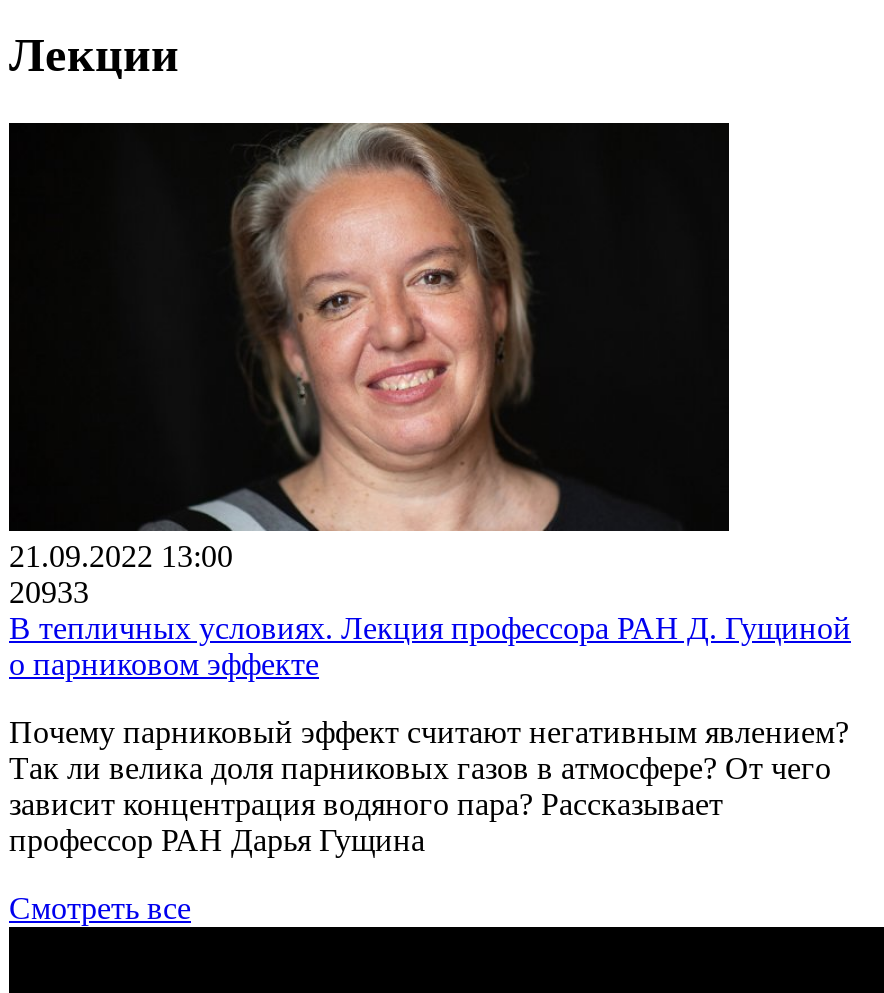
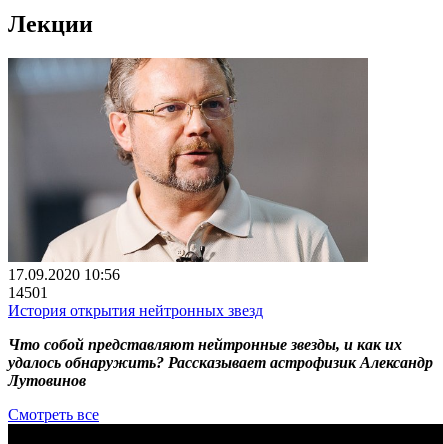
- [image]
- 21.09.2022 13:00
- 20933
- В тепличных условиях. Лекция профессора РАН Д. Гущиной
- о парниковом эффекте
+ [image]
+ 17.09.2020 10:56
+ 14501
+ История открытия нейтронных звезд

- Почему парниковый эффект считают негативным явлением?
- Так ли велика доля парниковых газов в атмосфере? От чего
- зависит концентрация водяного пара? Рассказывает
- профессор РАН Дарья Гущина
+ Что собой представляют нейтронные звезды, и как их
+ удалось обнаружить? Рассказывает астрофизик Александр
+ Лутовинов
